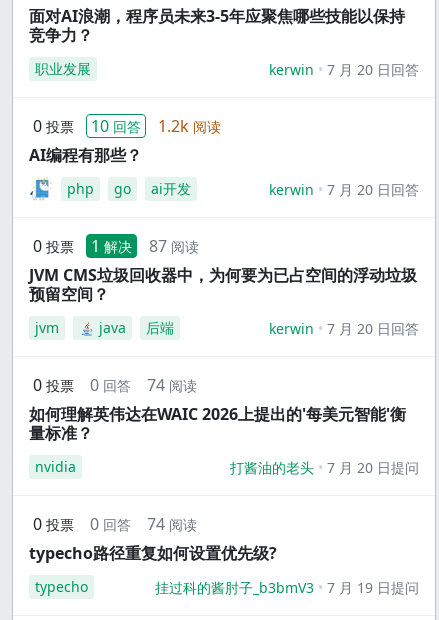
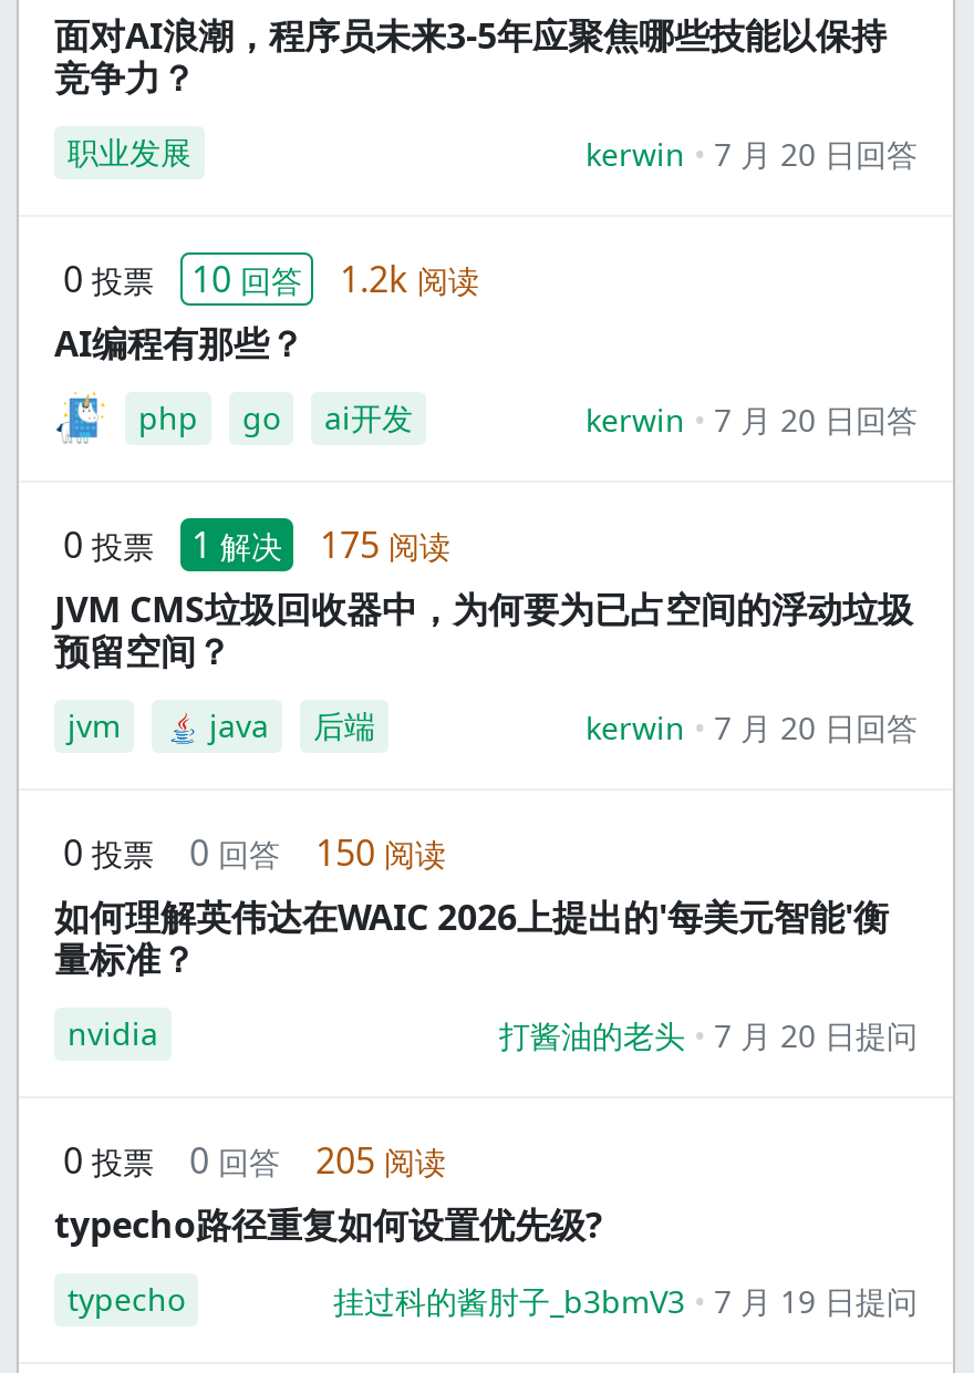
- 0 投票 1 解决 87 阅读
+ 0 投票 1 解决 175 阅读

- 0 投票 0 回答 74 阅读
+ 0 投票 0 回答 150 阅读

- 0 投票 0 回答 74 阅读
+ 0 投票 0 回答 205 阅读
